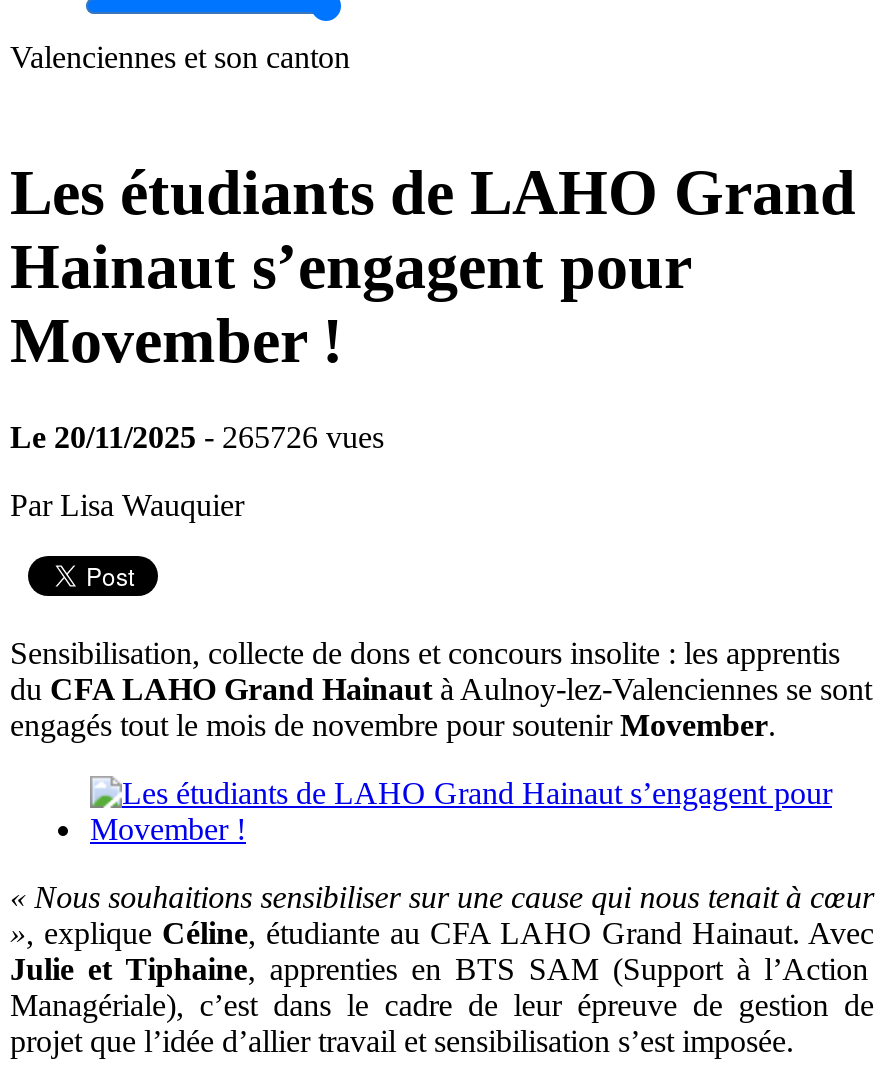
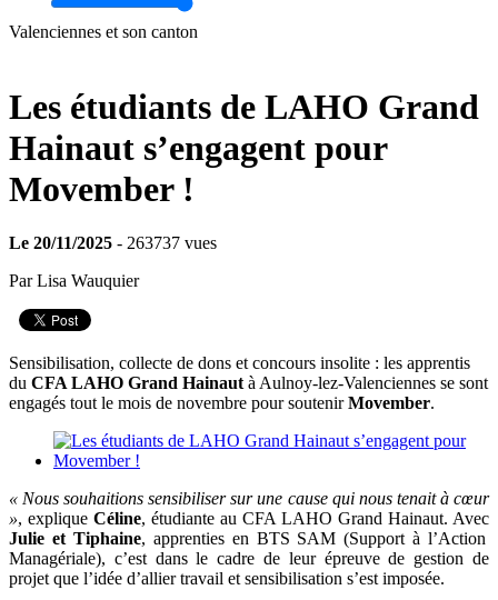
- Le 20/11/2025 - 265726 vues
+ Le 20/11/2025 - 263737 vues
